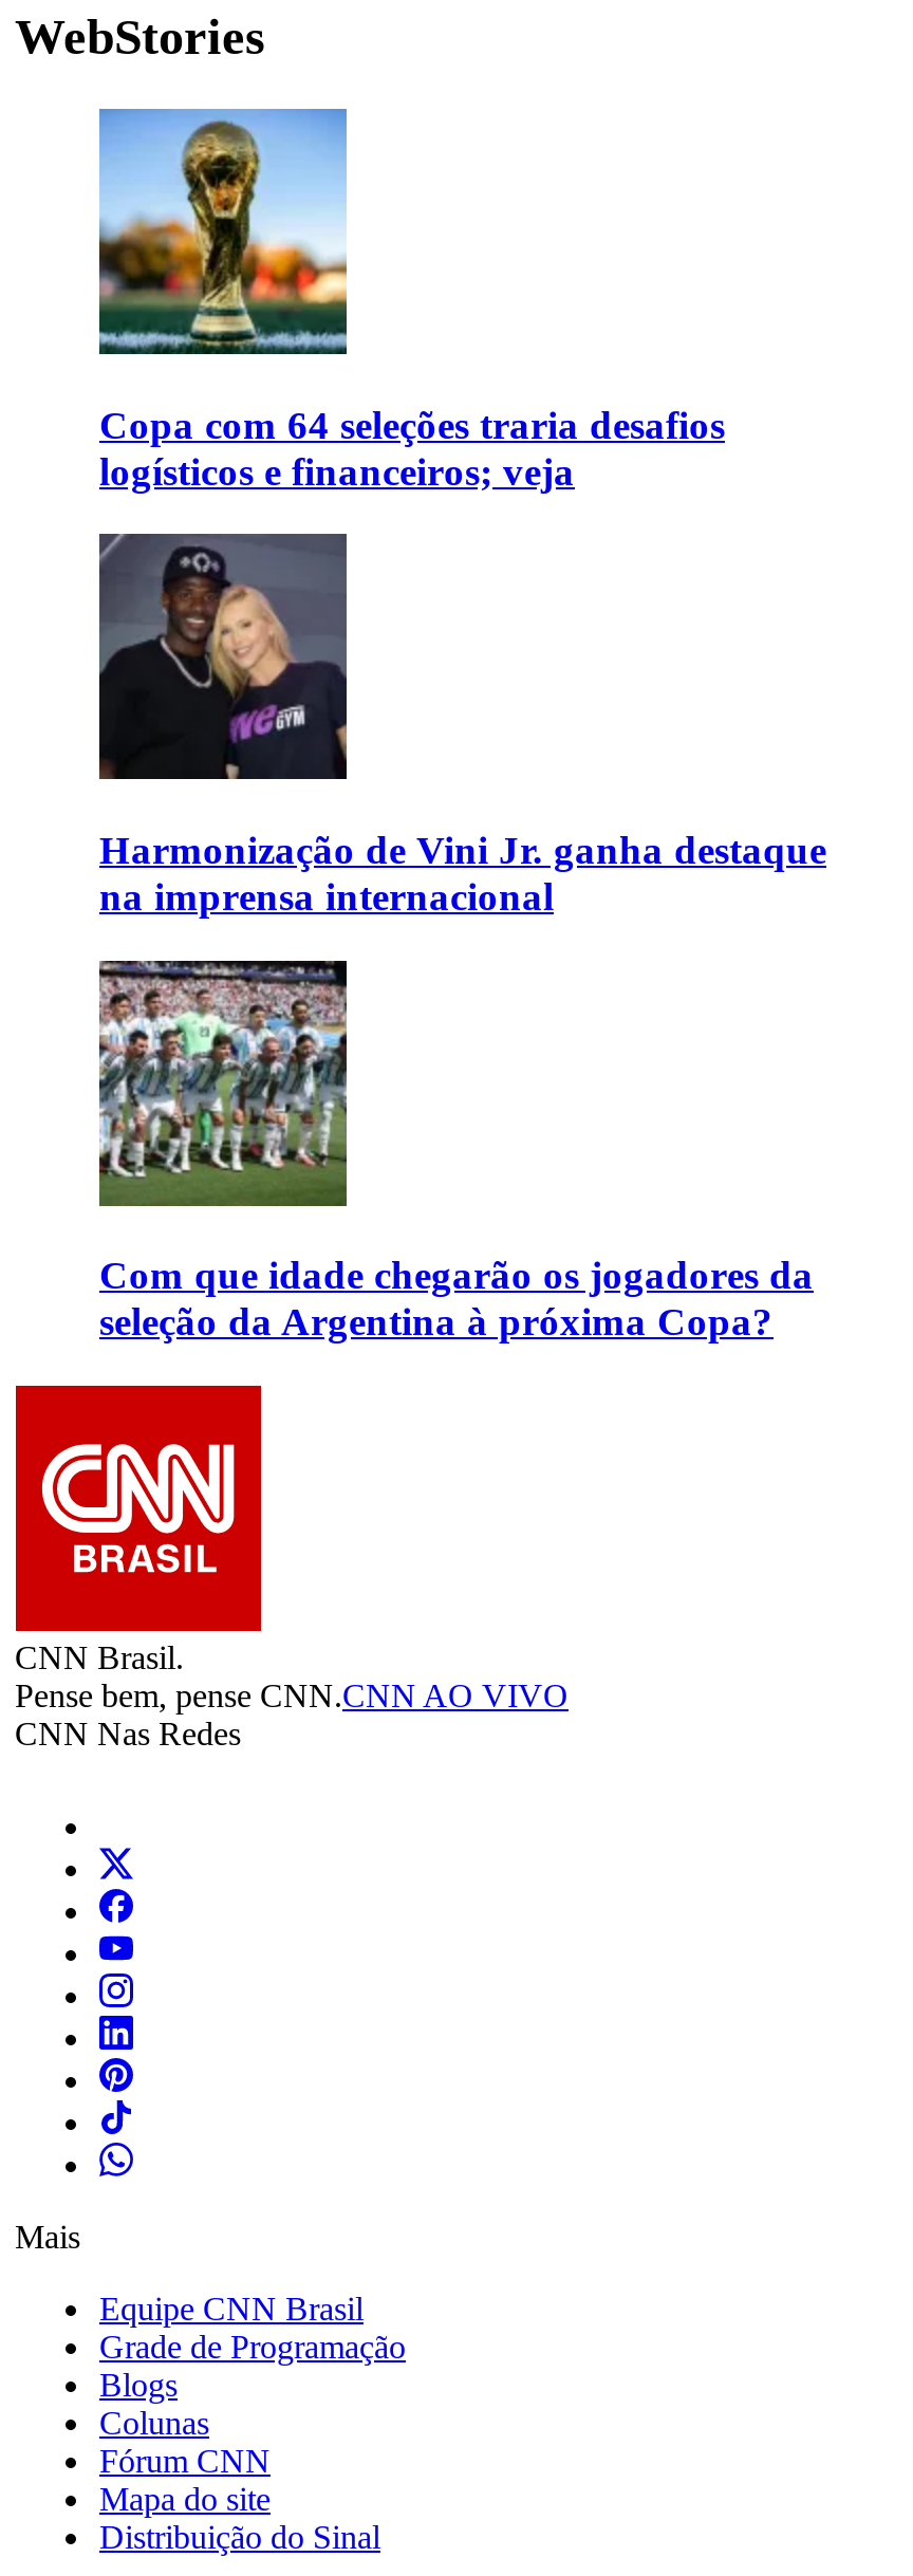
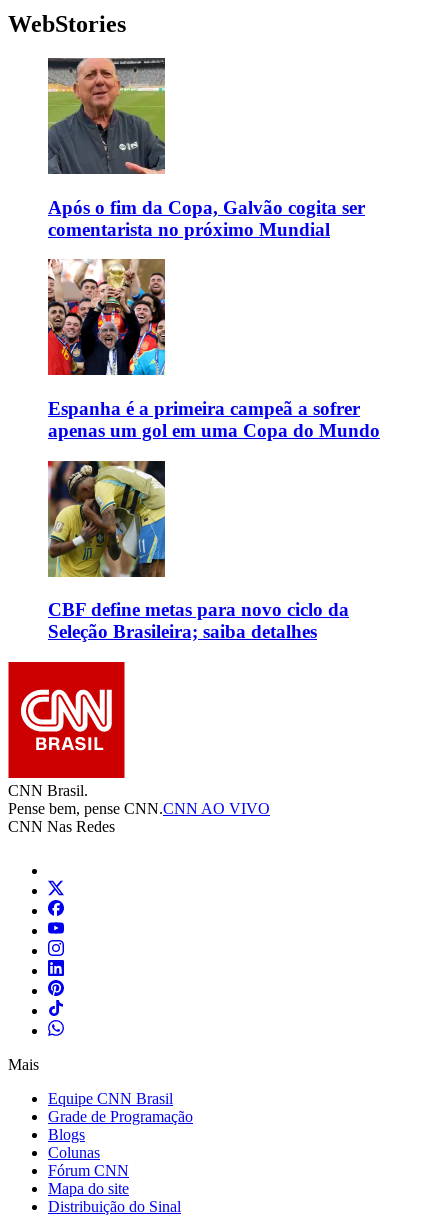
- [image]
- Copa com 64 seleções traria desafios
- logísticos e financeiros; veja
+ [image]
+ Após o fim da Copa, Galvão cogita ser
+ comentarista no próximo Mundial

- [image]
- Harmonização de Vini Jr. ganha destaque
- na imprensa internacional
+ [image]
+ Espanha é a primeira campeã a sofrer
+ apenas um gol em uma Copa do Mundo

- [image]
- Com que idade chegarão os jogadores da
- seleção da Argentina à próxima Copa?
+ [image]
+ CBF define metas para novo ciclo da
+ Seleção Brasileira; saiba detalhes
